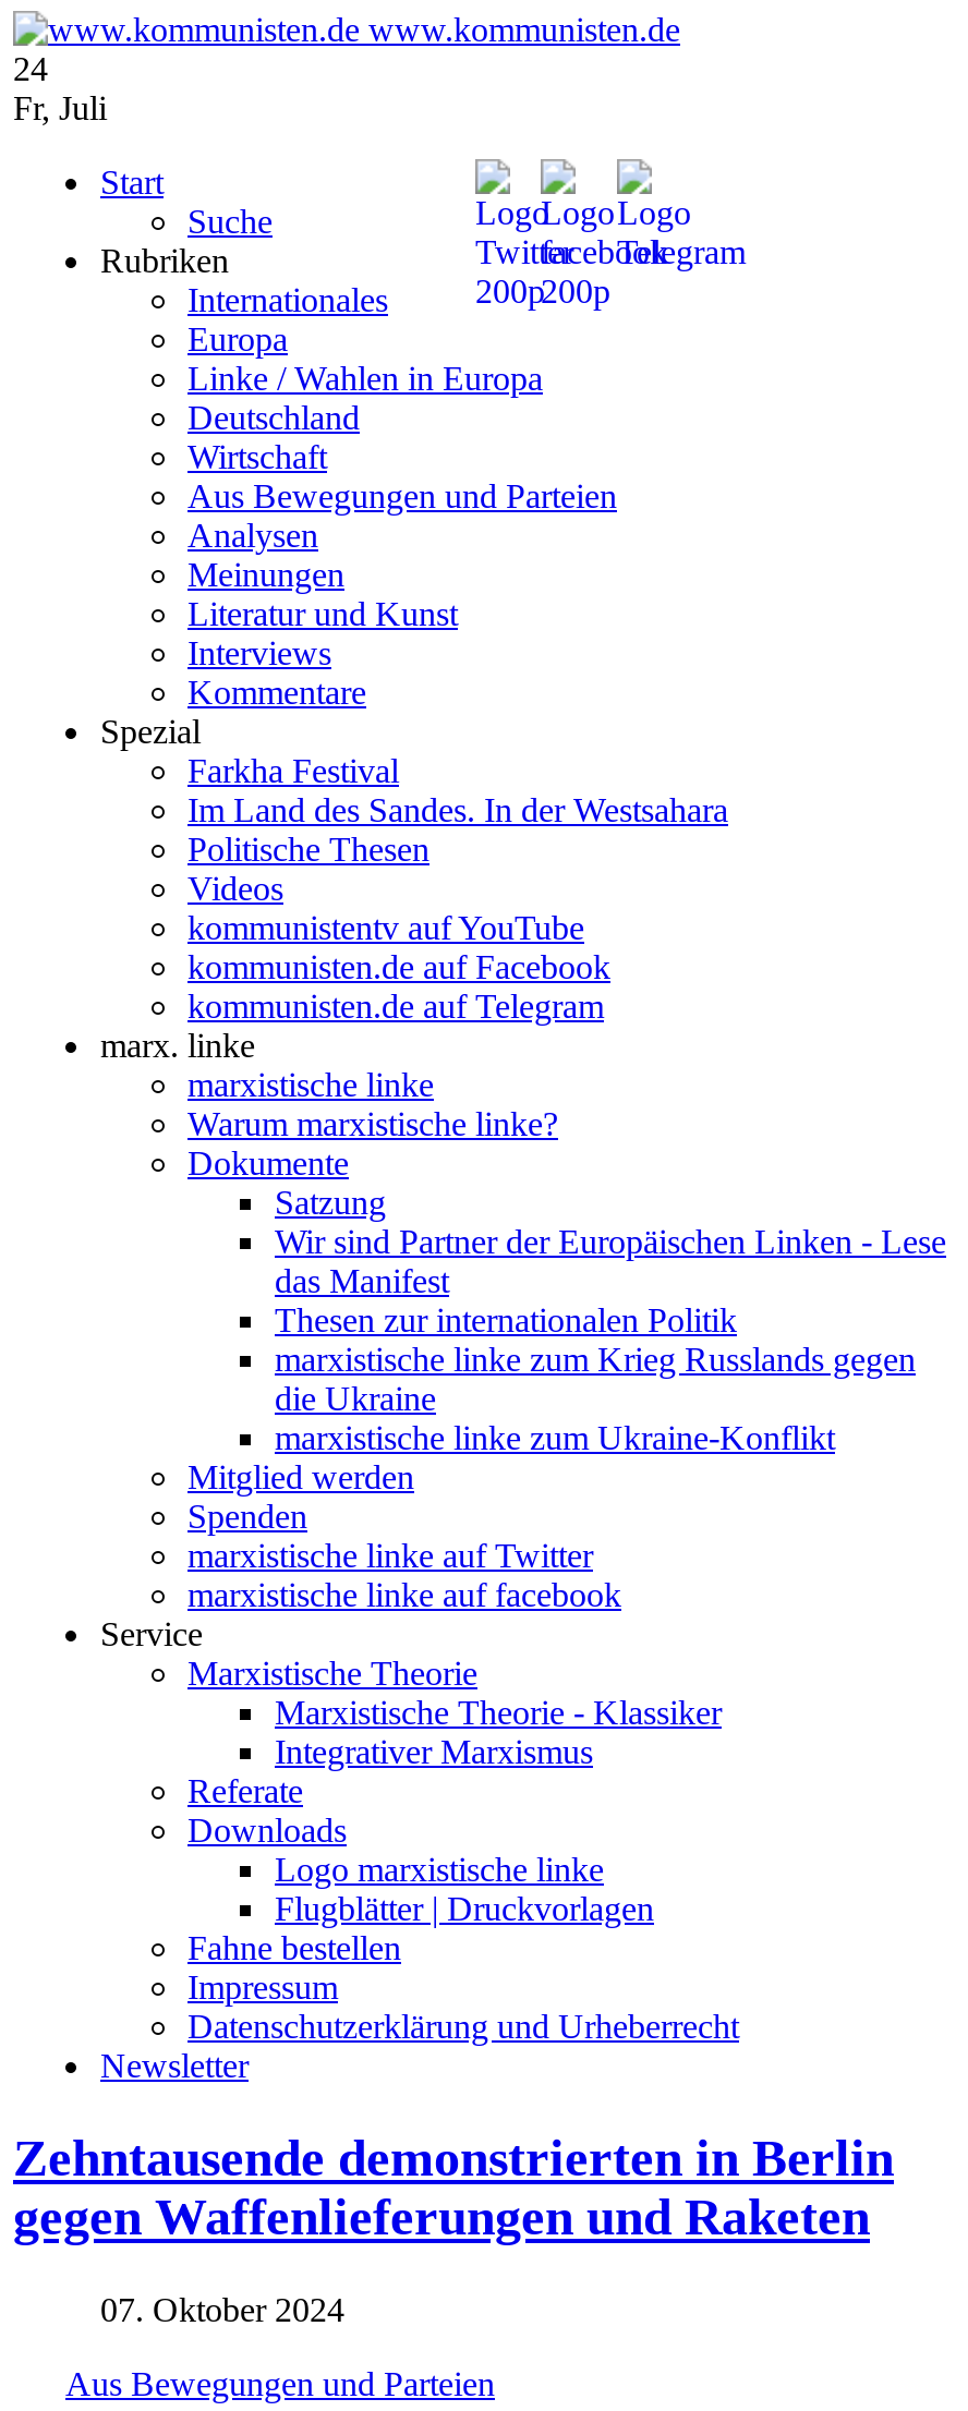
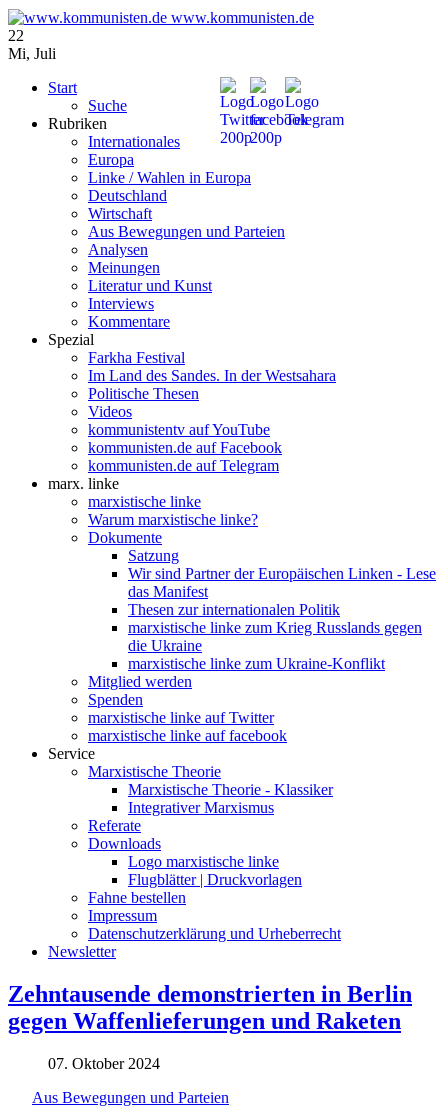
- 24
+ 22

- Fr, Juli
+ Mi, Juli
